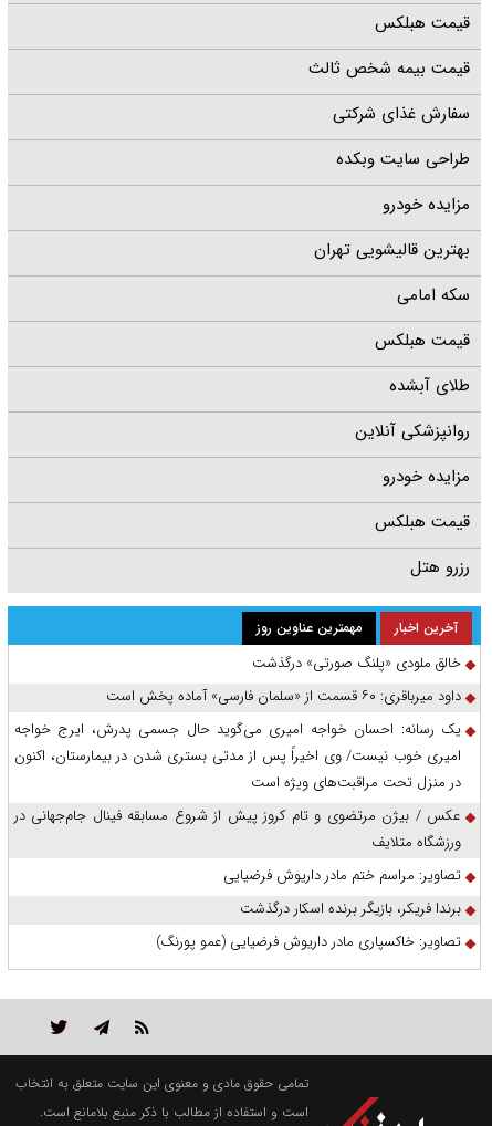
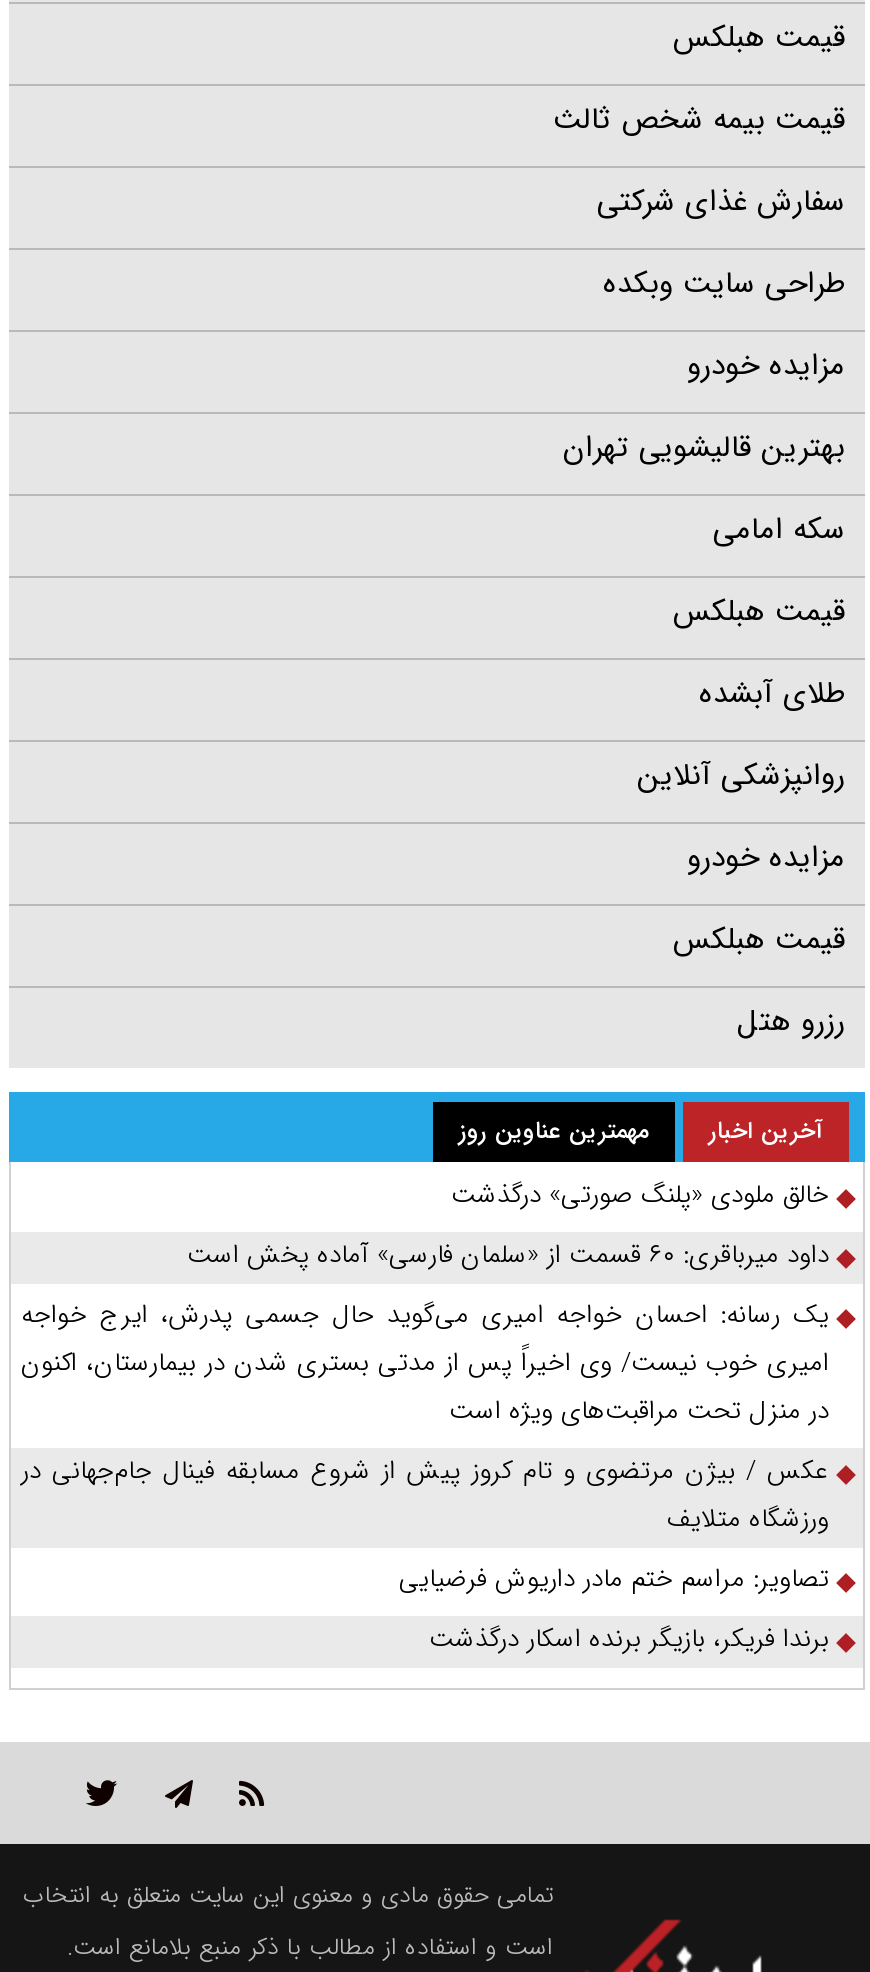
- تصاویر: خاکسپاری مادر داریوش فرضیایی (عمو پورنگ)
